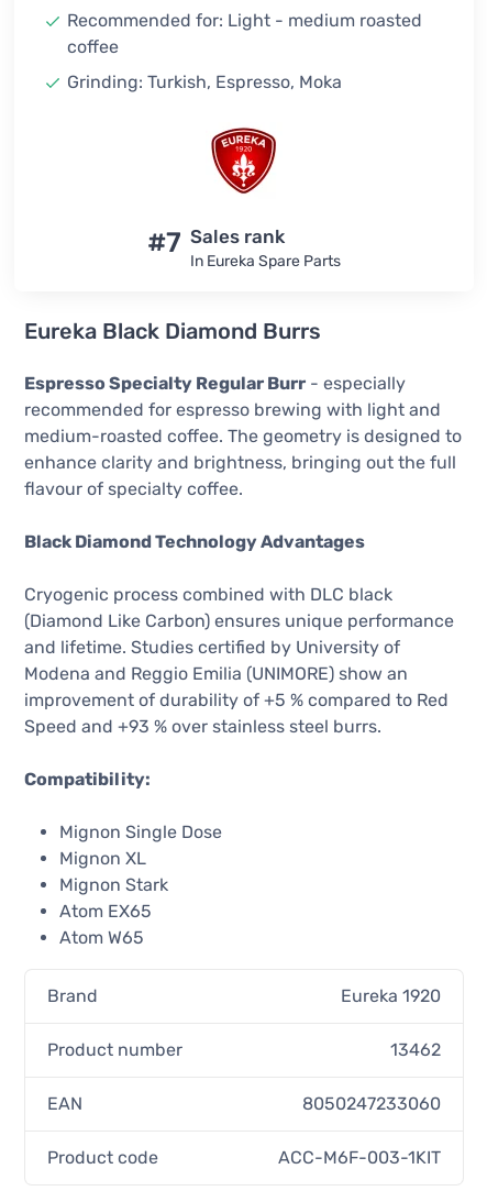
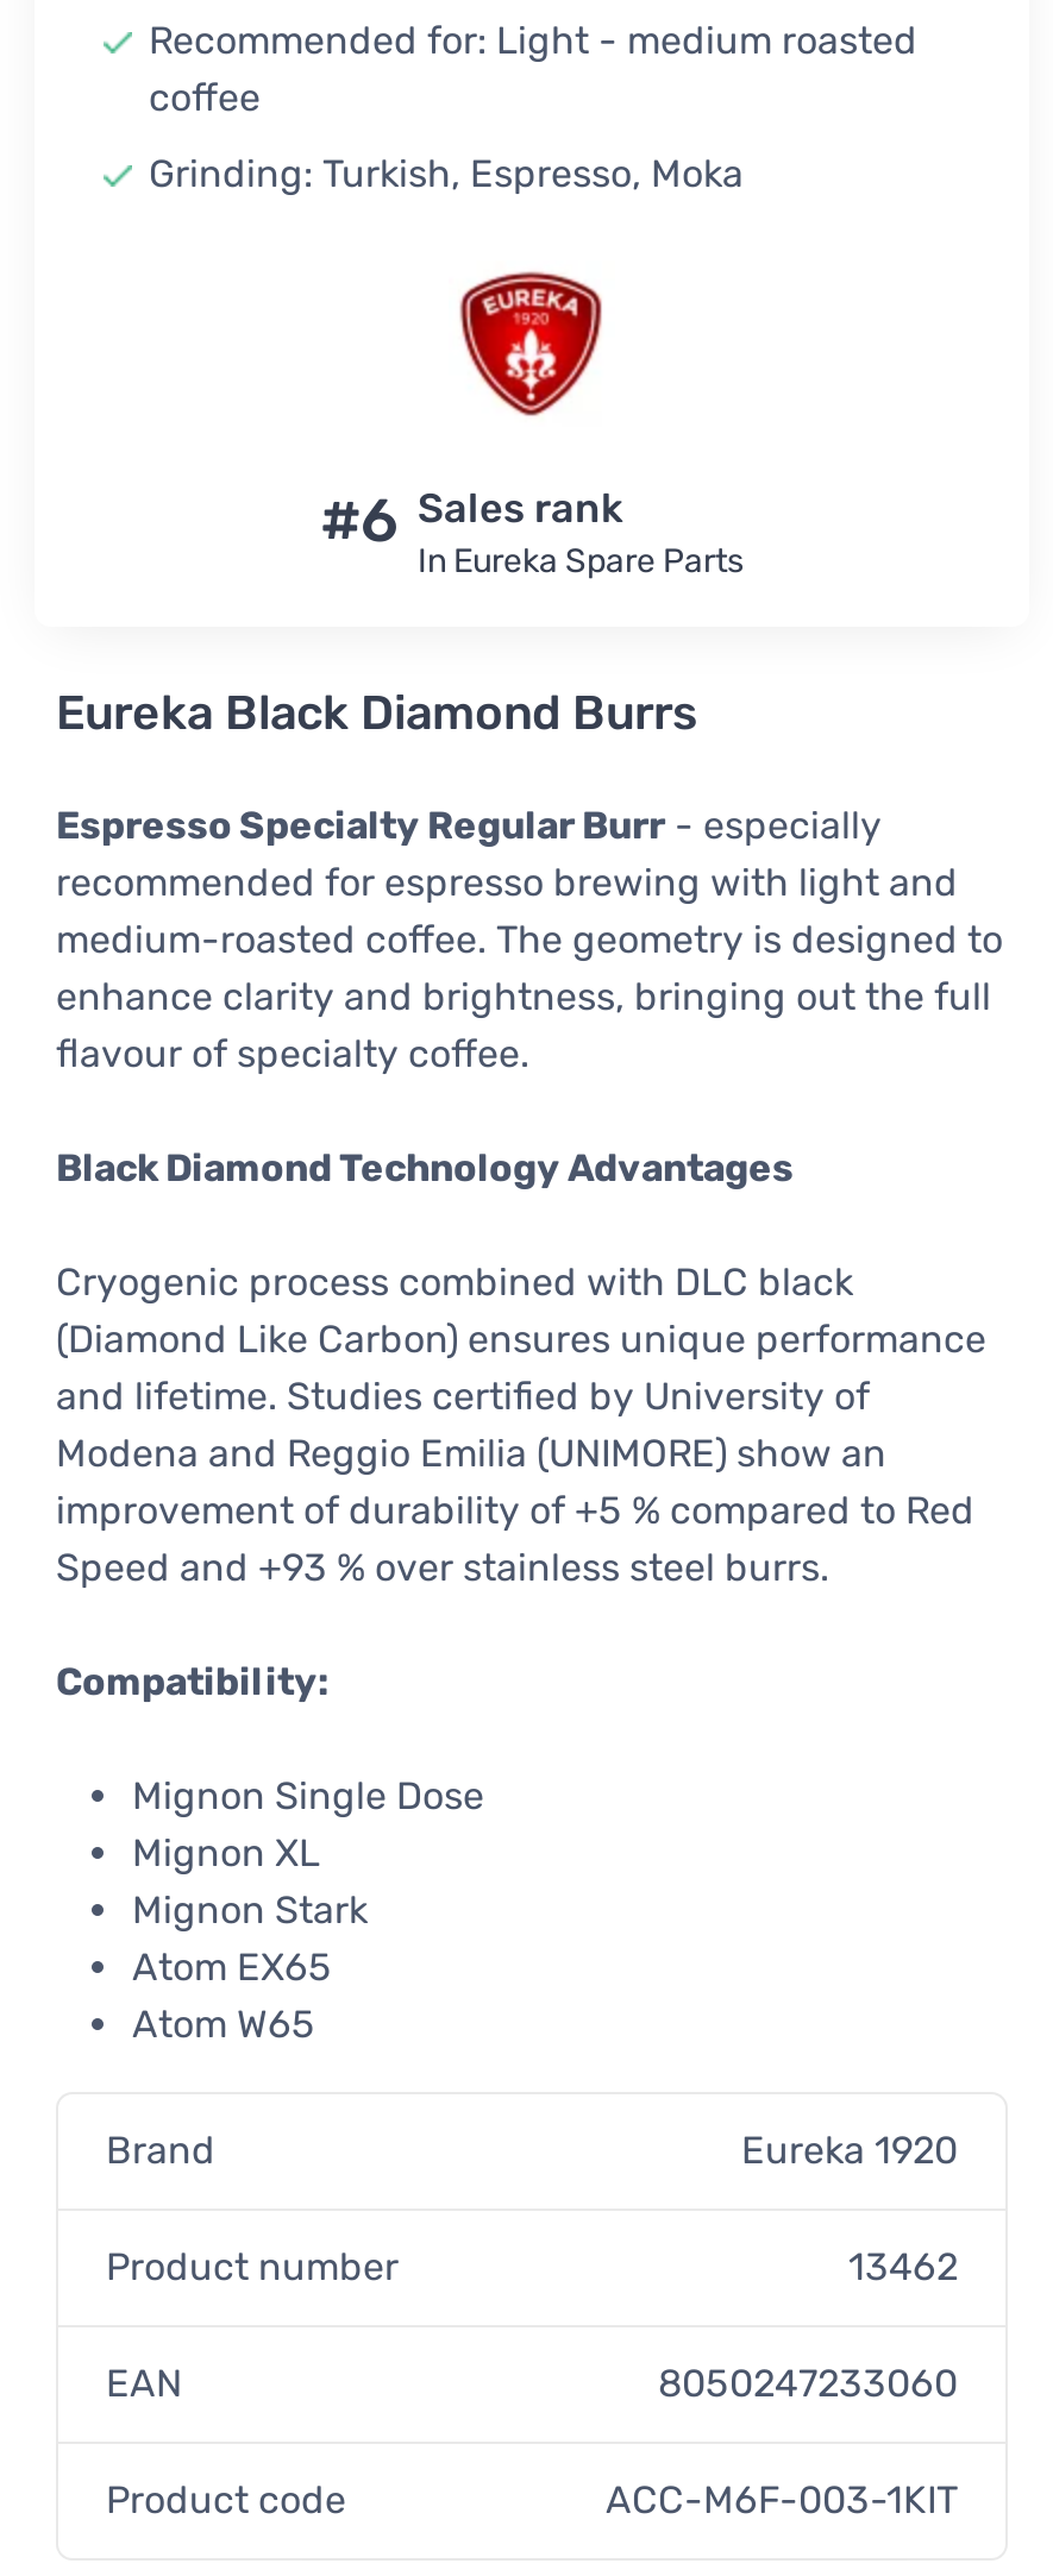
- #7 Sales rank
+ #6 Sales rank
